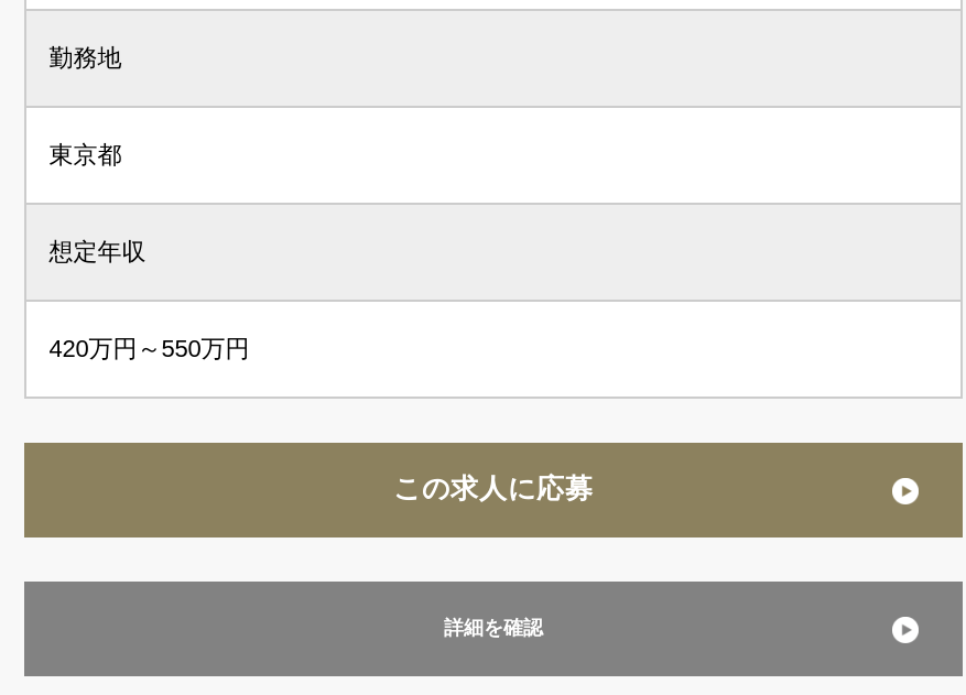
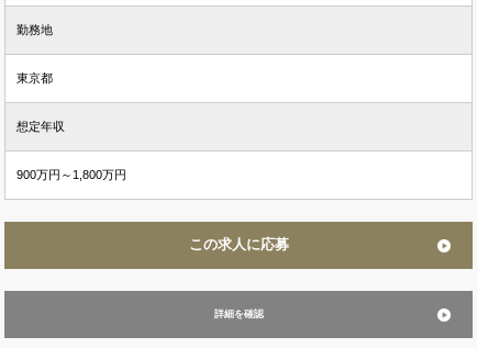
- 420万円～550万円
+ 900万円～1,800万円
